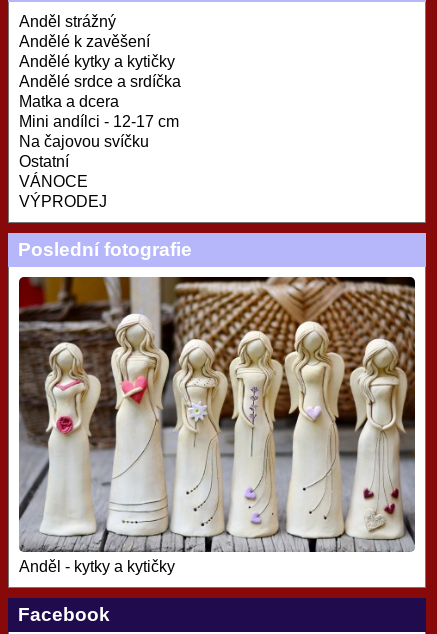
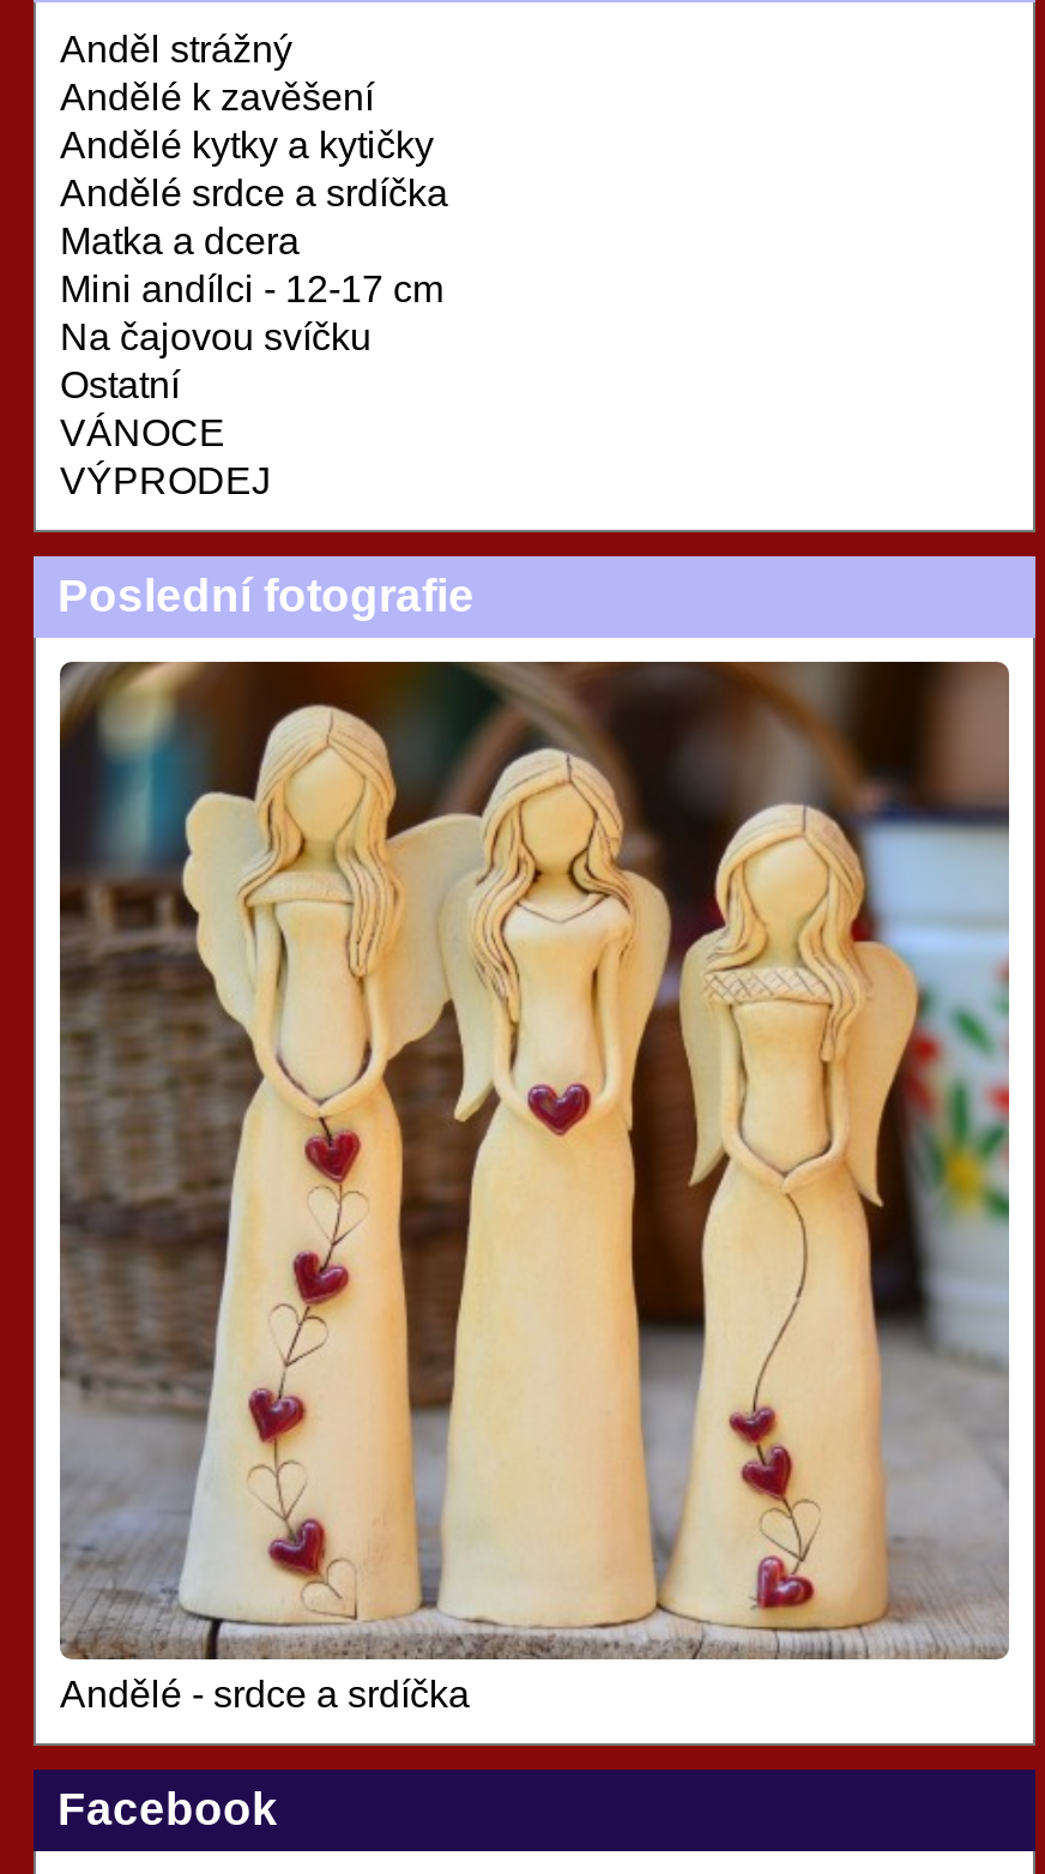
- [image]
- Anděl - kytky a kytičky
+ [image]
+ Andělé - srdce a srdíčka
